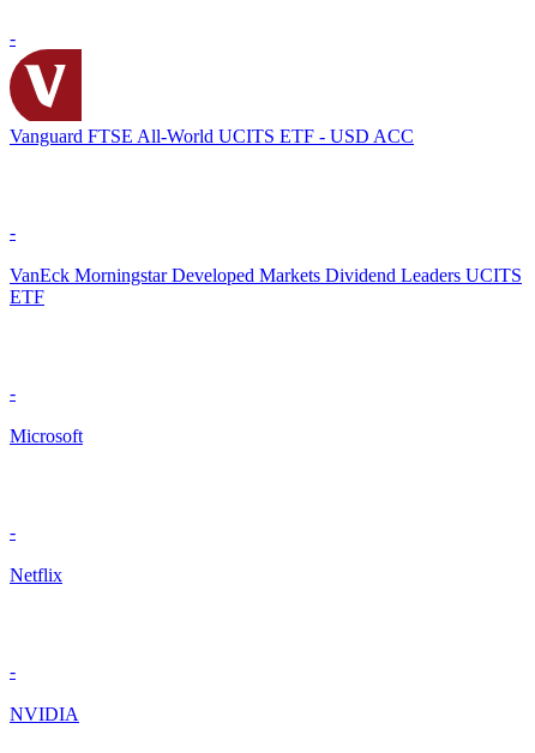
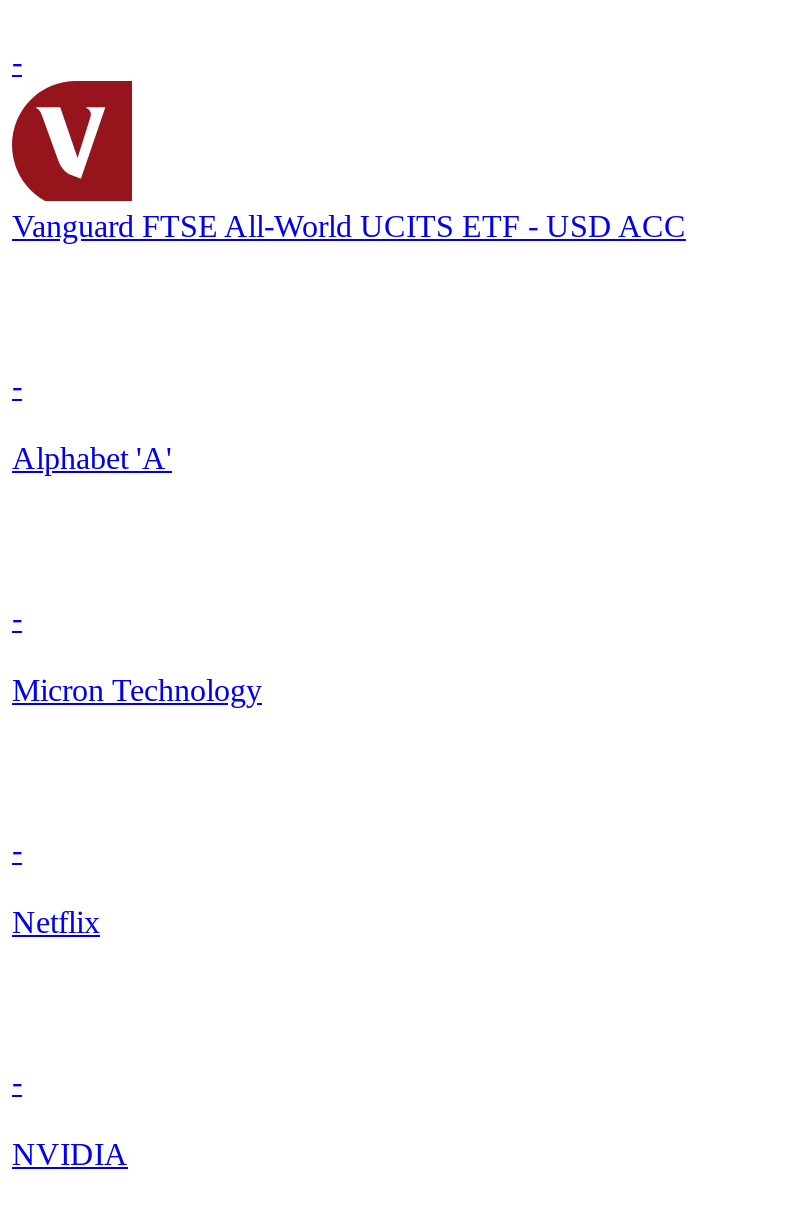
- VanEck Morningstar Developed Markets Dividend Leaders UCITS
- ETF
+ Alphabet 'A'

- Microsoft
+ Micron Technology
